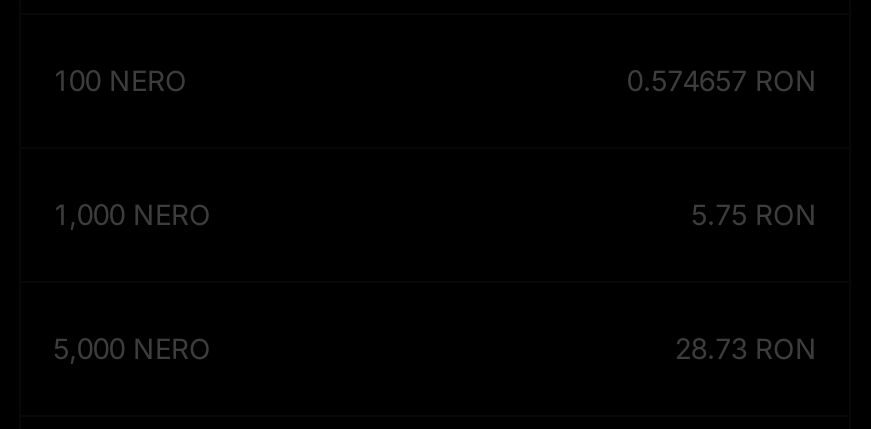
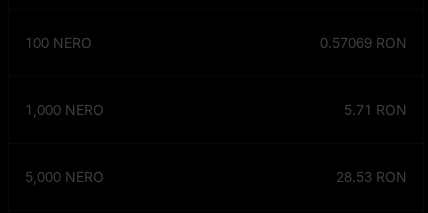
- 0.574657 RON
+ 0.57069 RON

- 5.75 RON
+ 5.71 RON

- 28.73 RON
+ 28.53 RON
